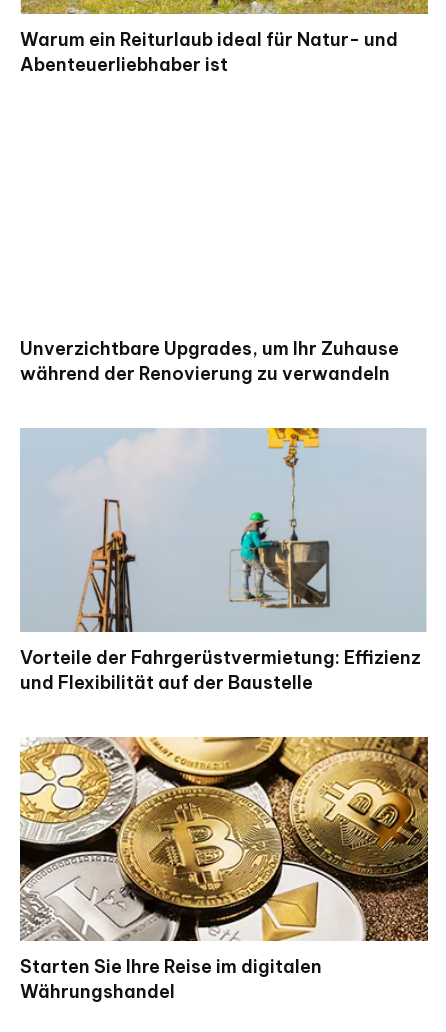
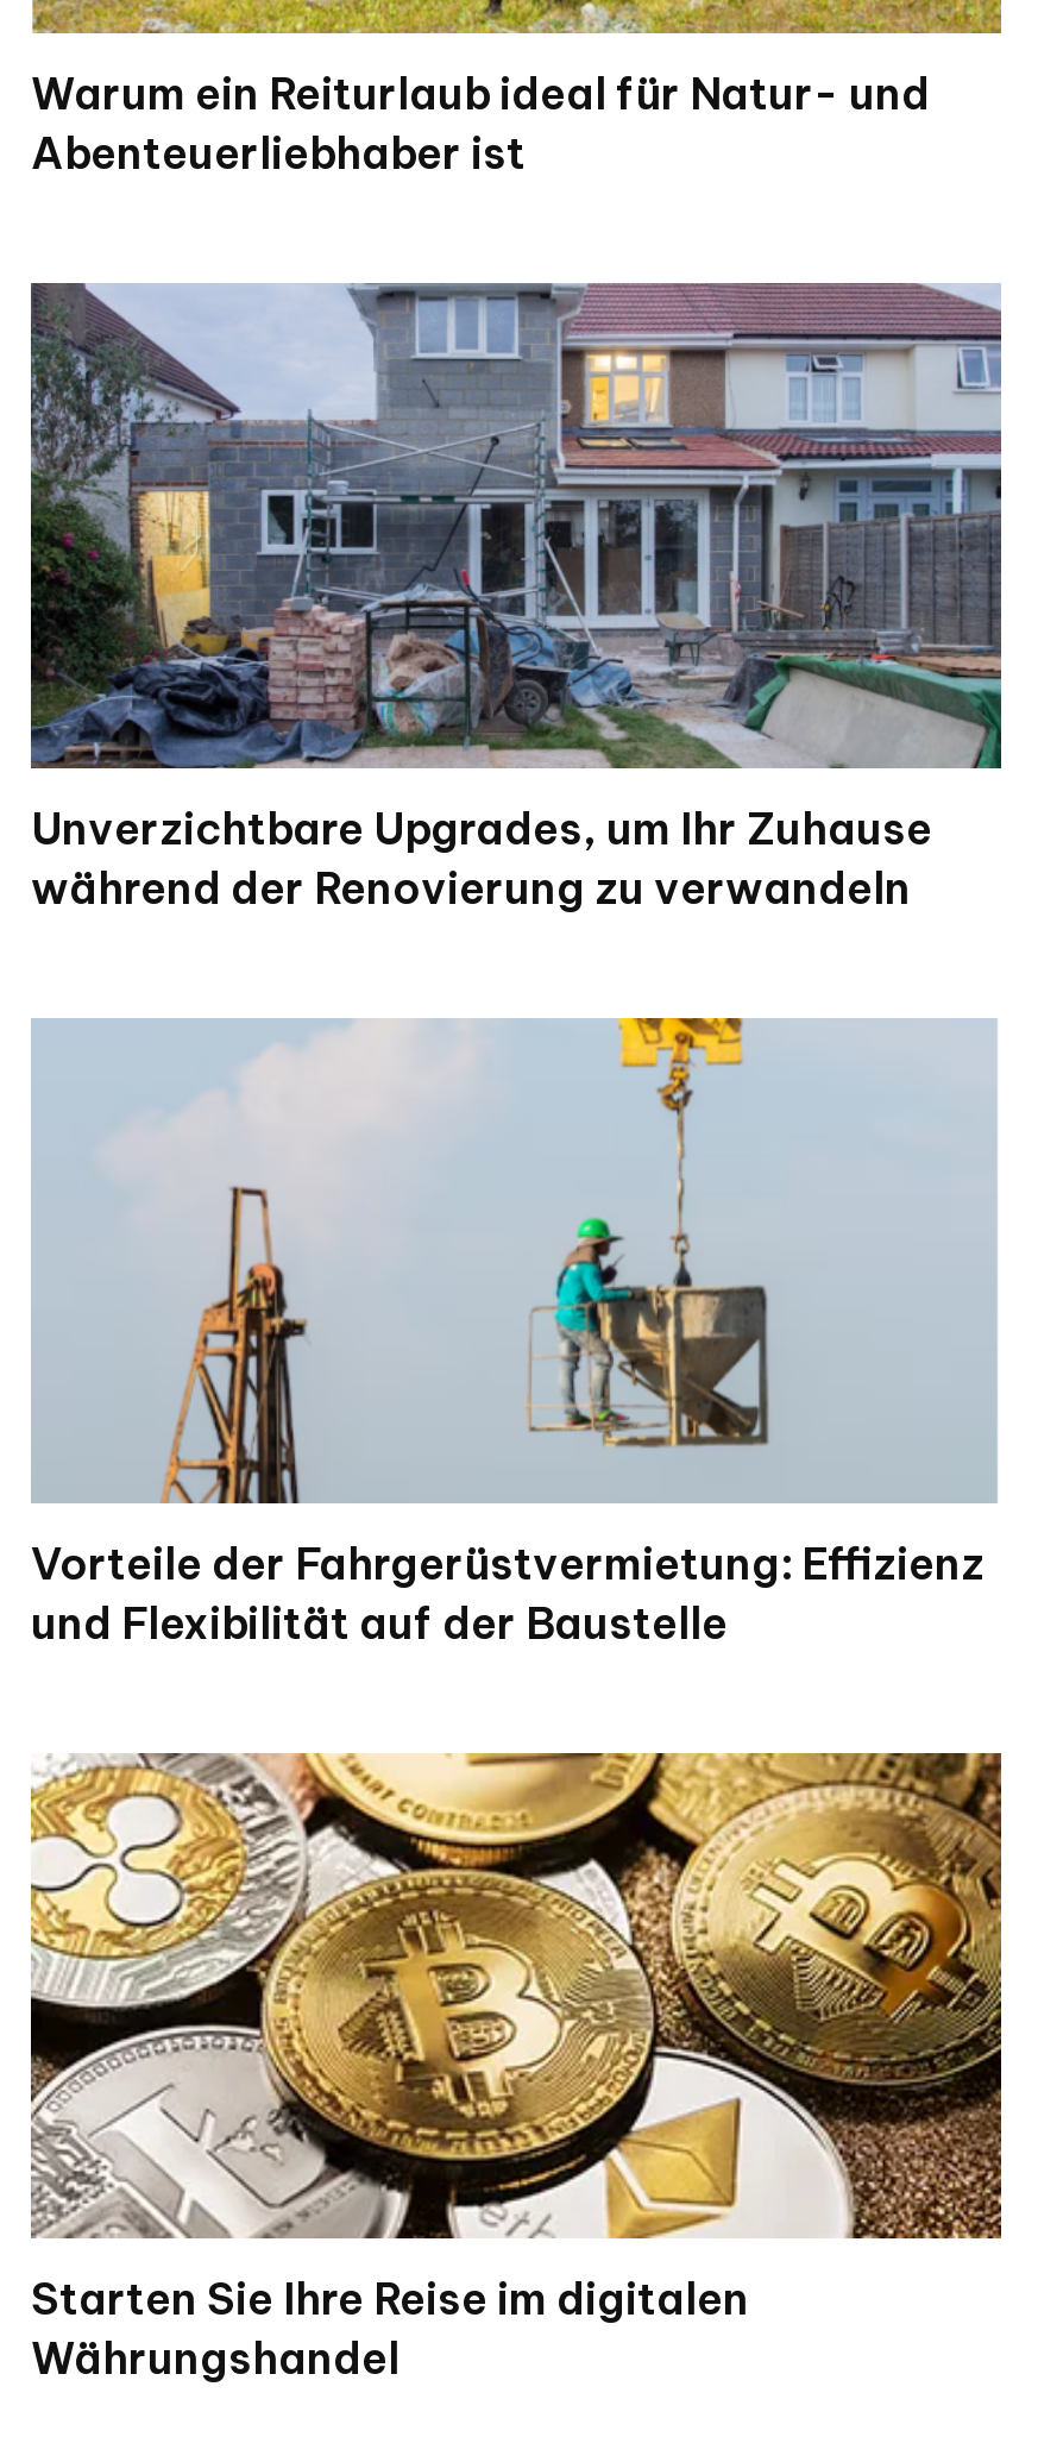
+ [image]
